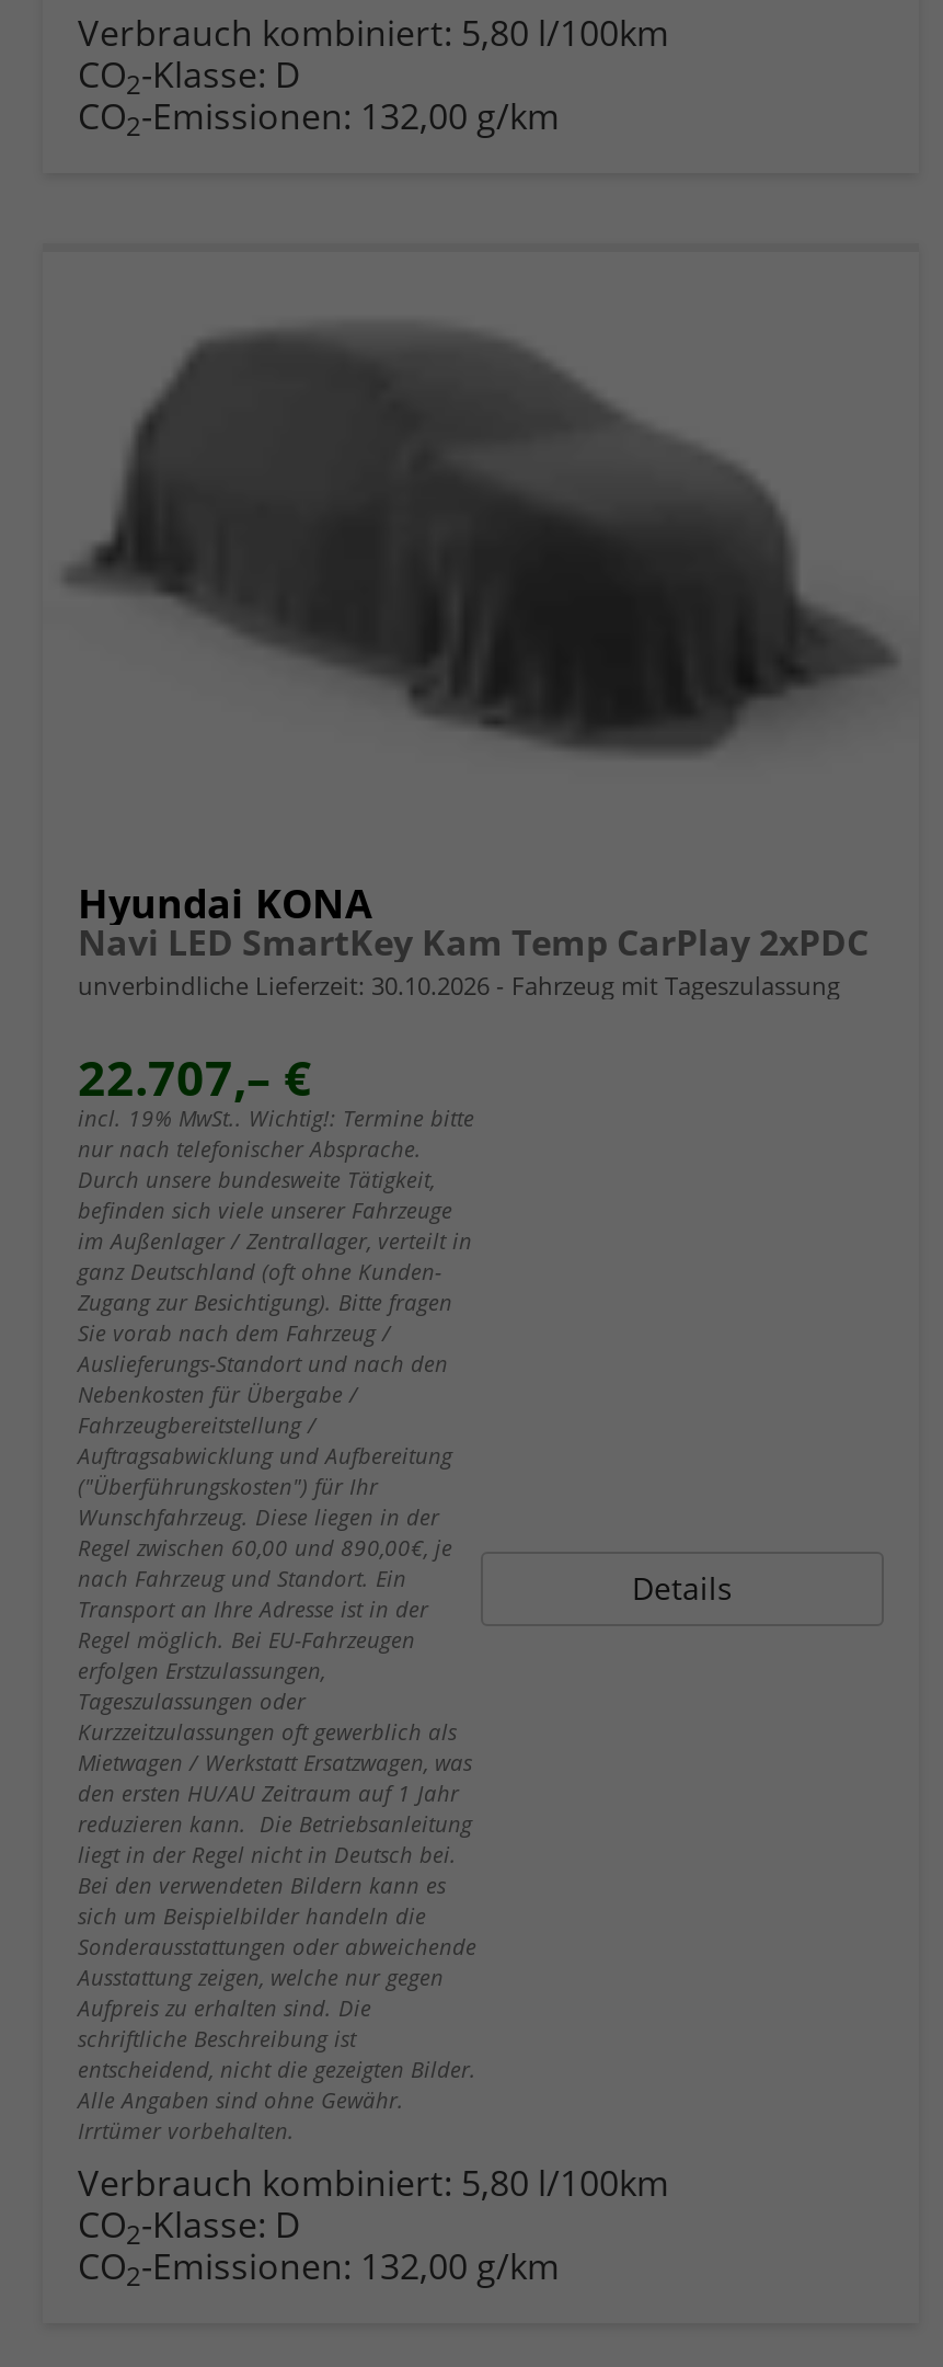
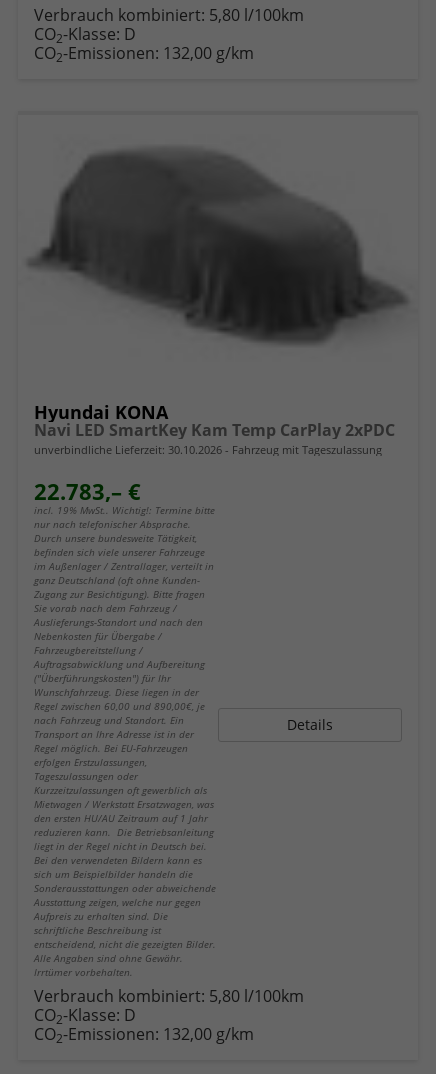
- 22.707,– €
+ 22.783,– €
